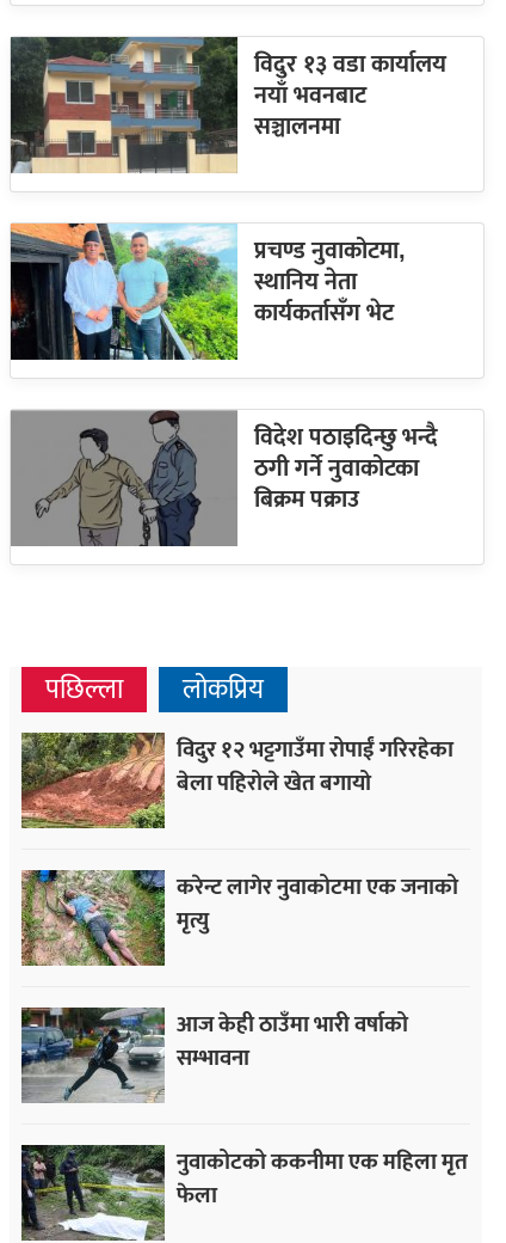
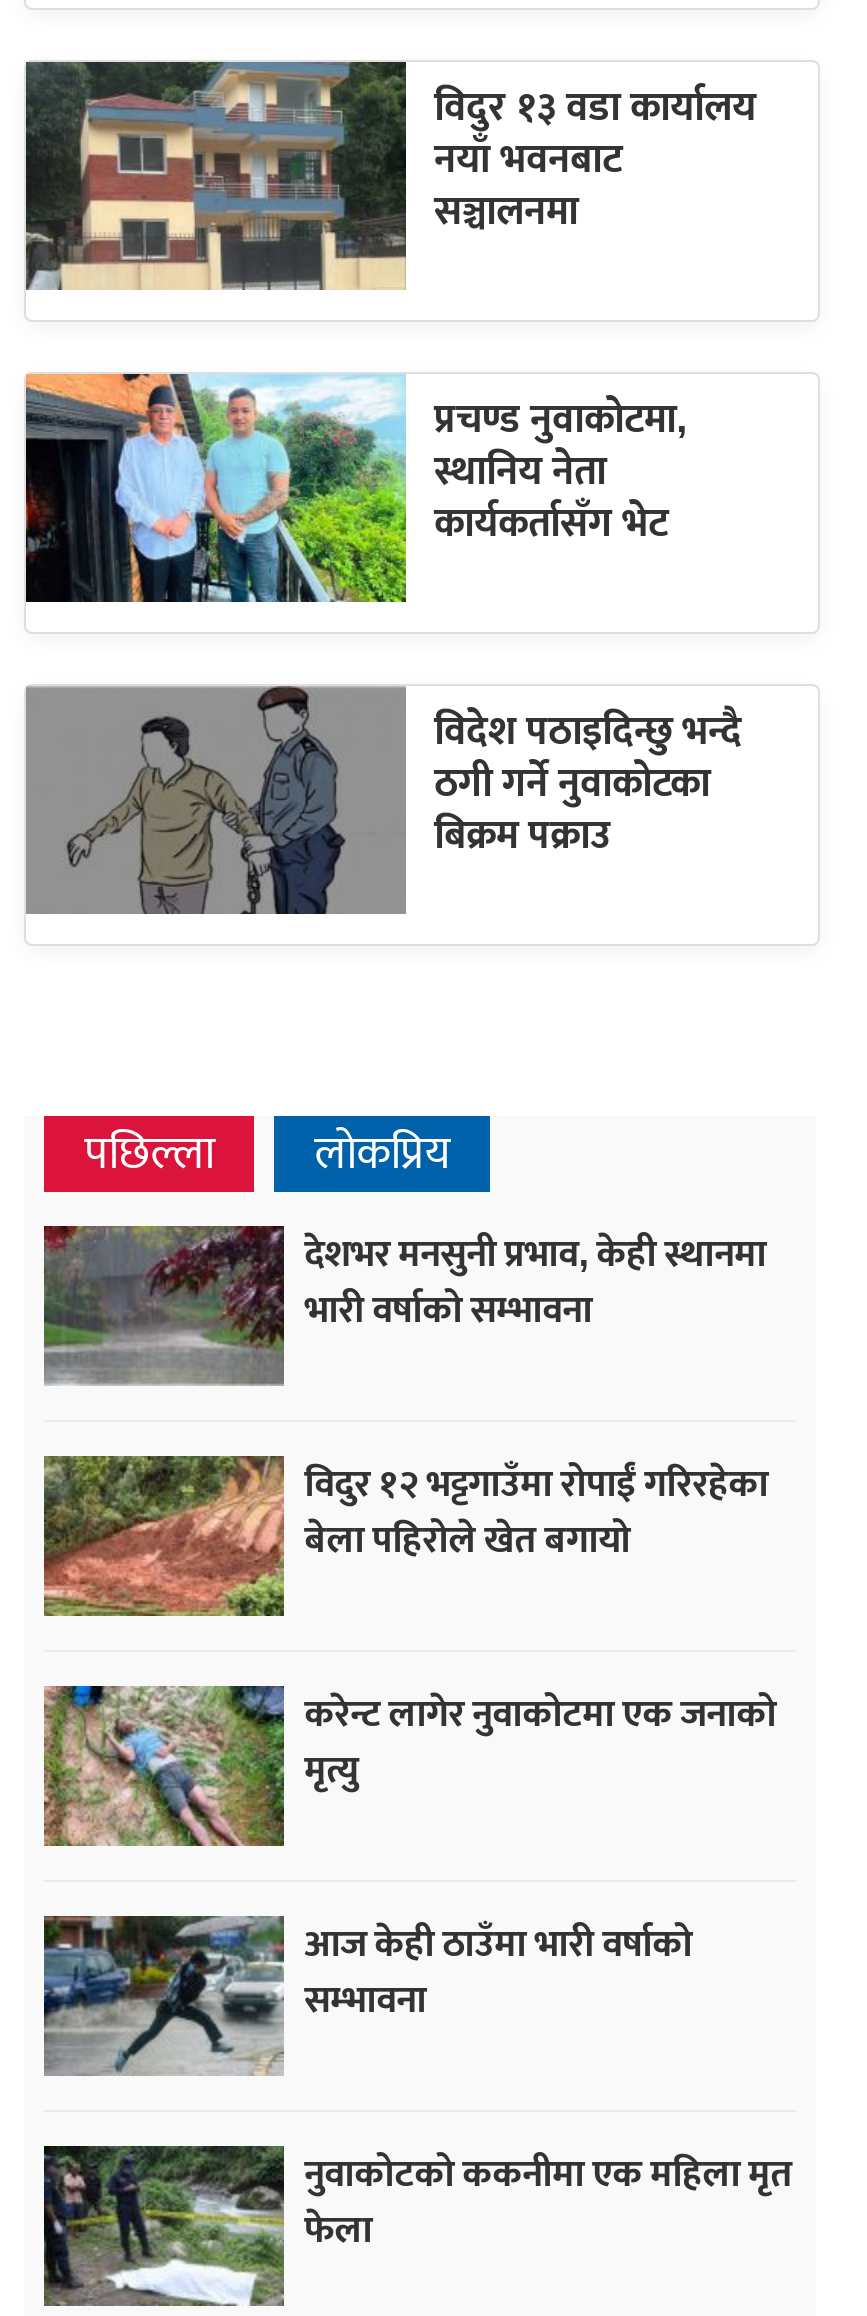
+ [image]
+ देशभर मनसुनी प्रभाव, केही स्थानमा
+ भारी वर्षाको सम्भावना
